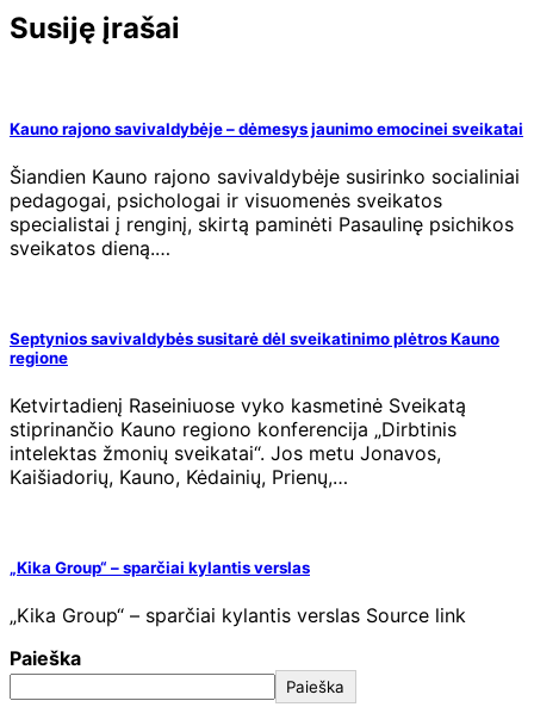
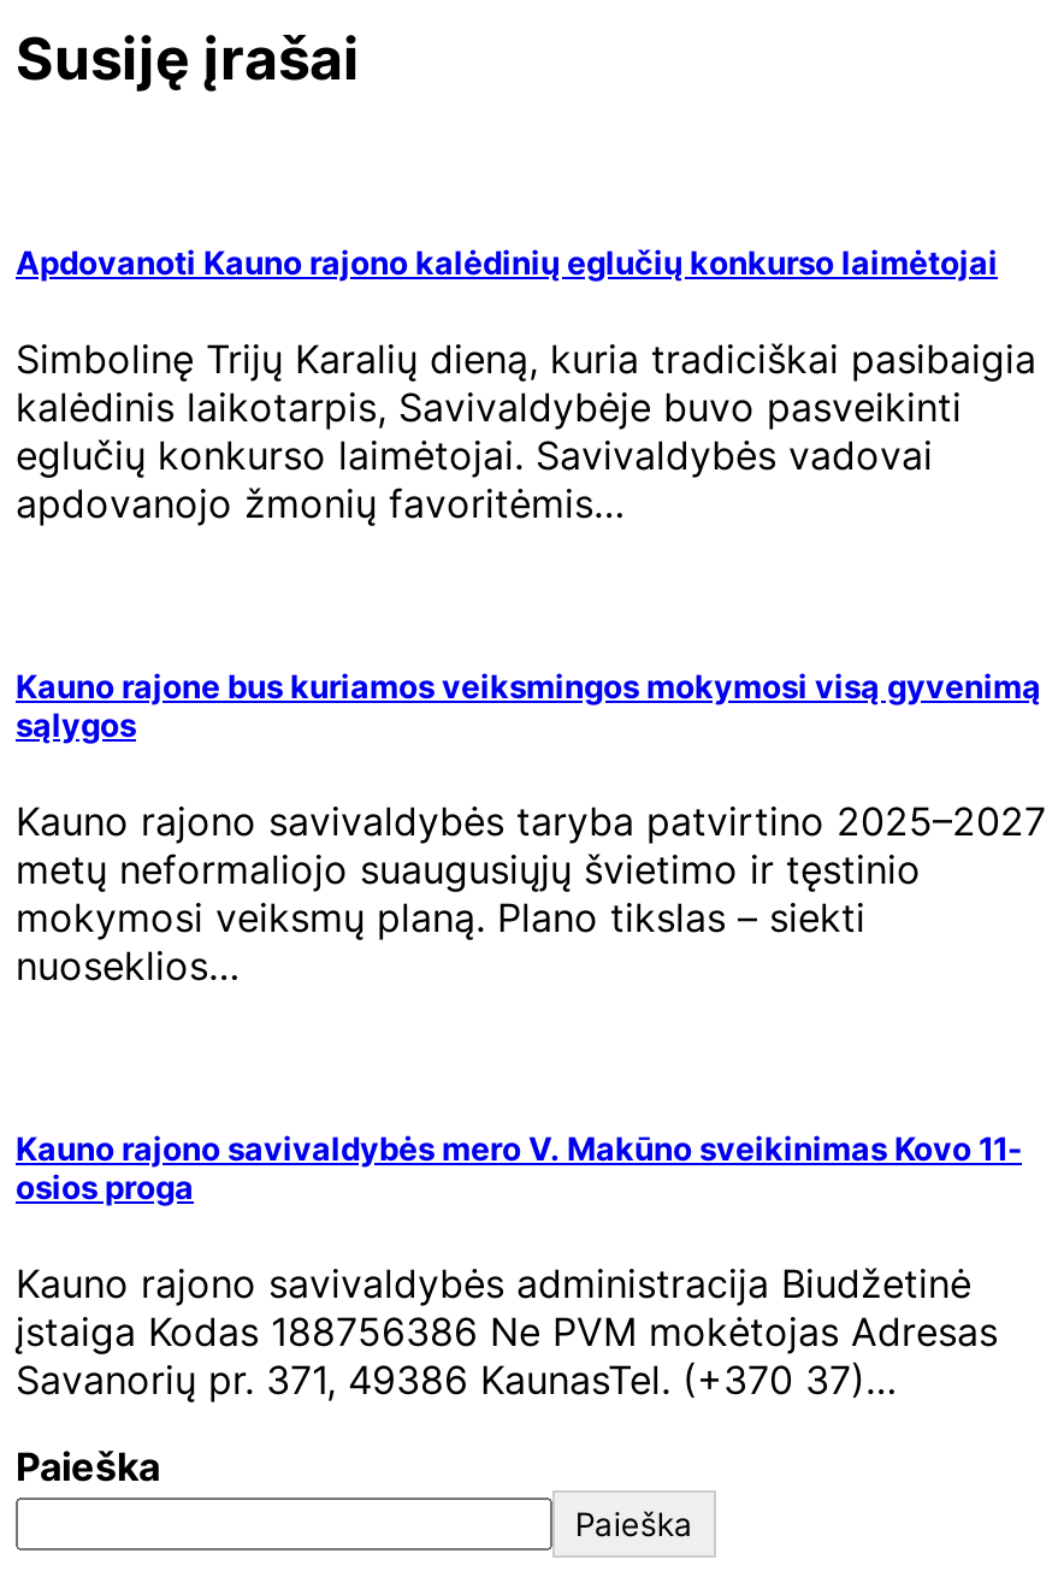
- Kauno rajono savivaldybėje – dėmesys jaunimo emocinei sveikatai
+ Apdovanoti Kauno rajono kalėdinių eglučių konkurso laimėtojai

- Šiandien Kauno rajono savivaldybėje susirinko socialiniai
- pedagogai, psichologai ir visuomenės sveikatos
- specialistai į renginį, skirtą paminėti Pasaulinę psichikos
- sveikatos dieną.…
+ Simbolinę Trijų Karalių dieną, kuria tradiciškai pasibaigia
+ kalėdinis laikotarpis, Savivaldybėje buvo pasveikinti
+ eglučių konkurso laimėtojai. Savivaldybės vadovai
+ apdovanojo žmonių favoritėmis…

- Septynios savivaldybės susitarė dėl sveikatinimo plėtros Kauno
- regione
+ Kauno rajone bus kuriamos veiksmingos mokymosi visą gyvenimą
+ sąlygos

- Ketvirtadienį Raseiniuose vyko kasmetinė Sveikatą
- stiprinančio Kauno regiono konferencija „Dirbtinis
- intelektas žmonių sveikatai“. Jos metu Jonavos,
- Kaišiadorių, Kauno, Kėdainių, Prienų,…
+ Kauno rajono savivaldybės taryba patvirtino 2025–2027
+ metų neformaliojo suaugusiųjų švietimo ir tęstinio
+ mokymosi veiksmų planą. Plano tikslas – siekti
+ nuoseklios…

- „Kika Group“ – sparčiai kylantis verslas
+ Kauno rajono savivaldybės mero V. Makūno sveikinimas Kovo 11-
+ osios proga

- „Kika Group“ – sparčiai kylantis verslas Source link
+ Kauno rajono savivaldybės administracija Biudžetinė
+ įstaiga Kodas 188756386 Ne PVM mokėtojas Adresas
+ Savanorių pr. 371, 49386 KaunasTel. (+370 37)…
